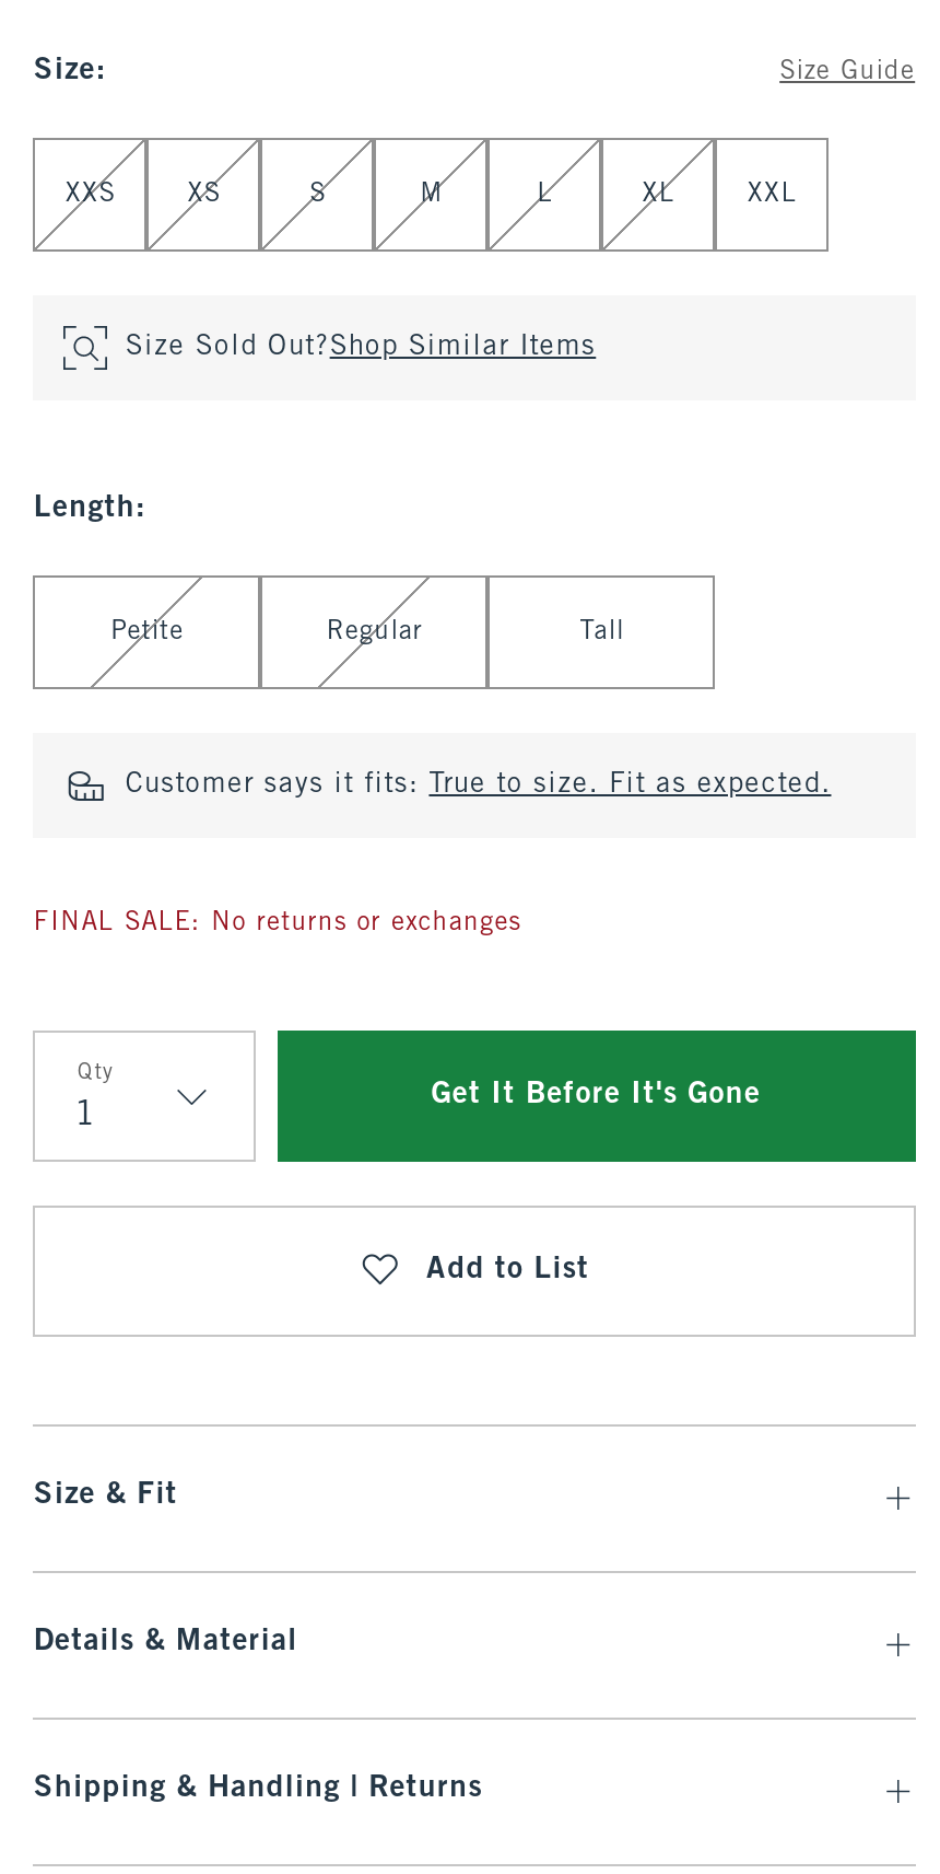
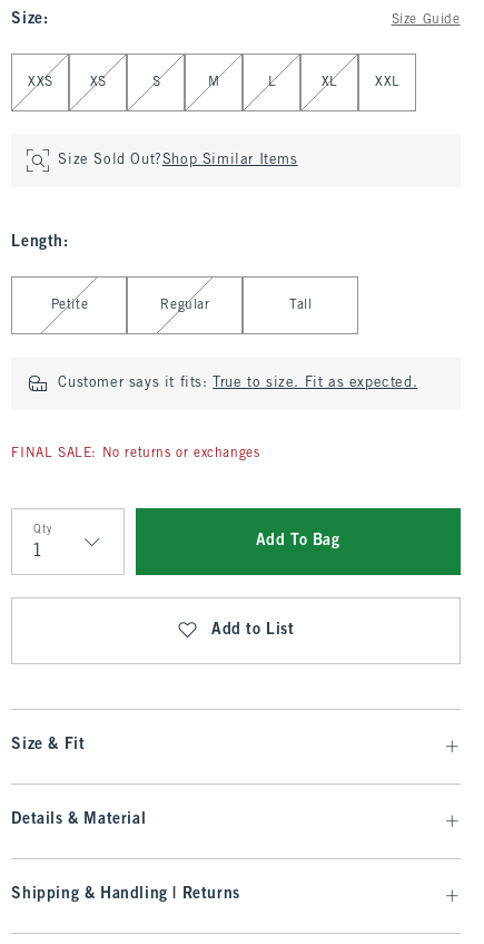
- Get It Before It's Gone
+ Add To Bag
